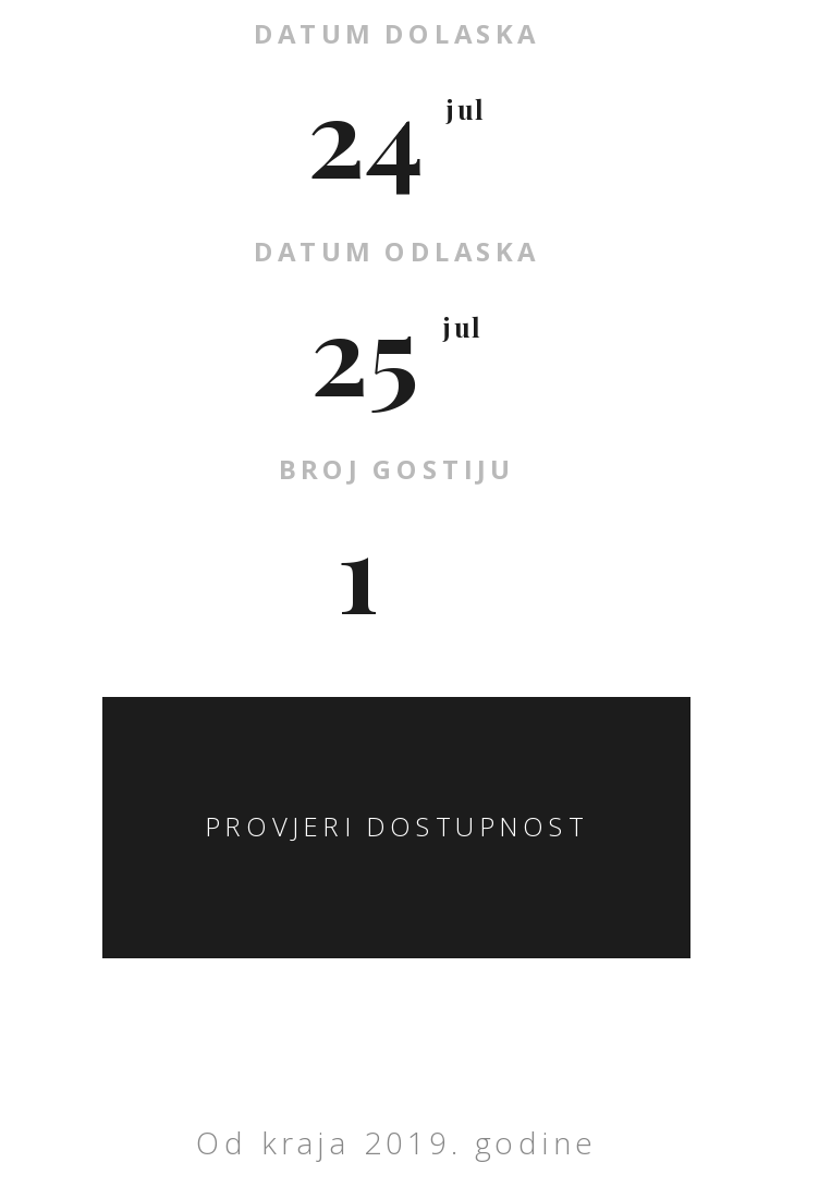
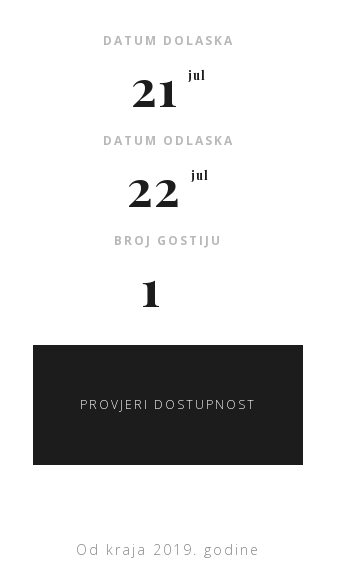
- 24 jul
+ 21 jul

- 25 jul
+ 22 jul
